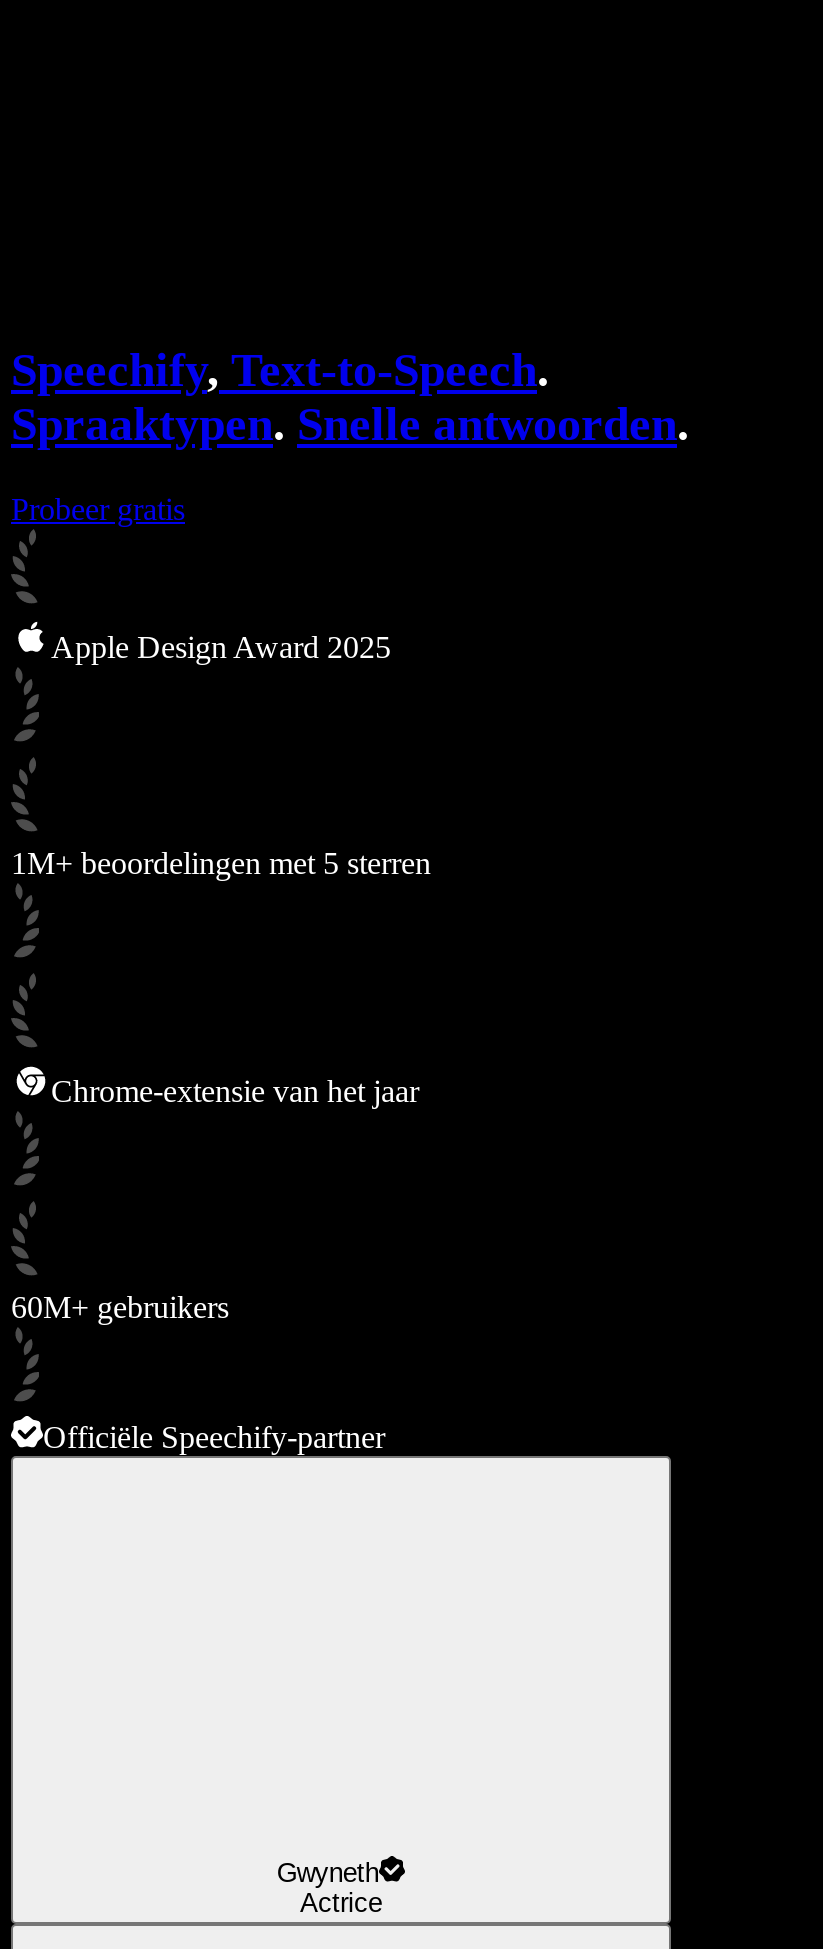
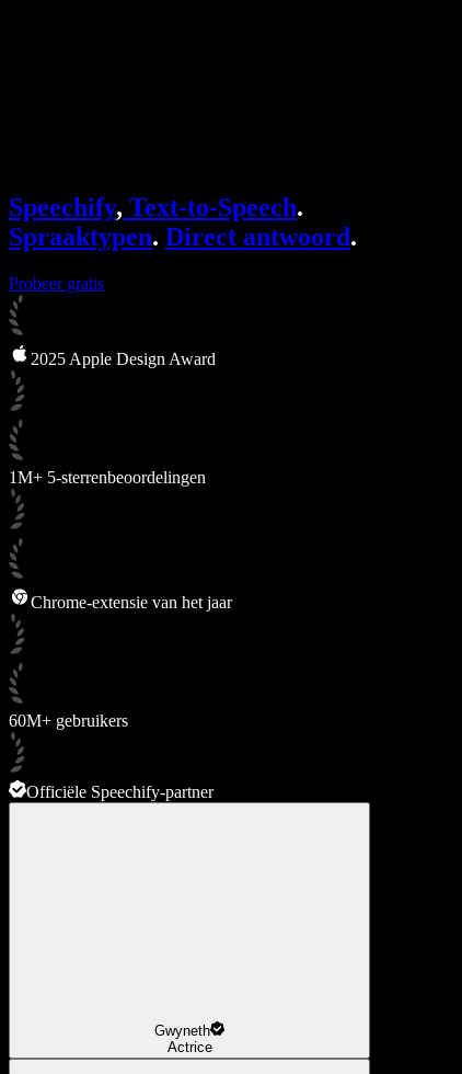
- Spraaktypen. Snelle antwoorden.
+ Spraaktypen. Direct antwoord.

- Apple Design Award 2025
+ 2025 Apple Design Award

- 1M+ beoordelingen met 5 sterren
+ 1M+ 5-sterrenbeoordelingen
